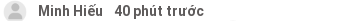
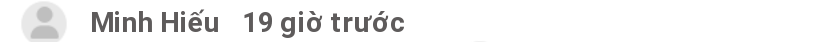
- Minh Hiếu 40 phút trước
+ Minh Hiếu 19 giờ trước
